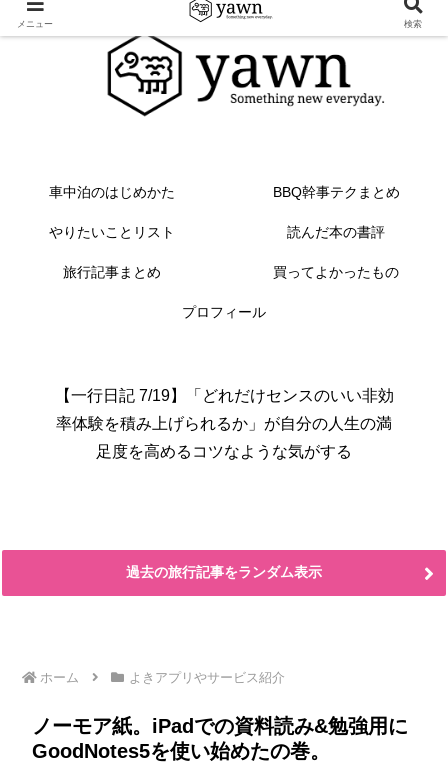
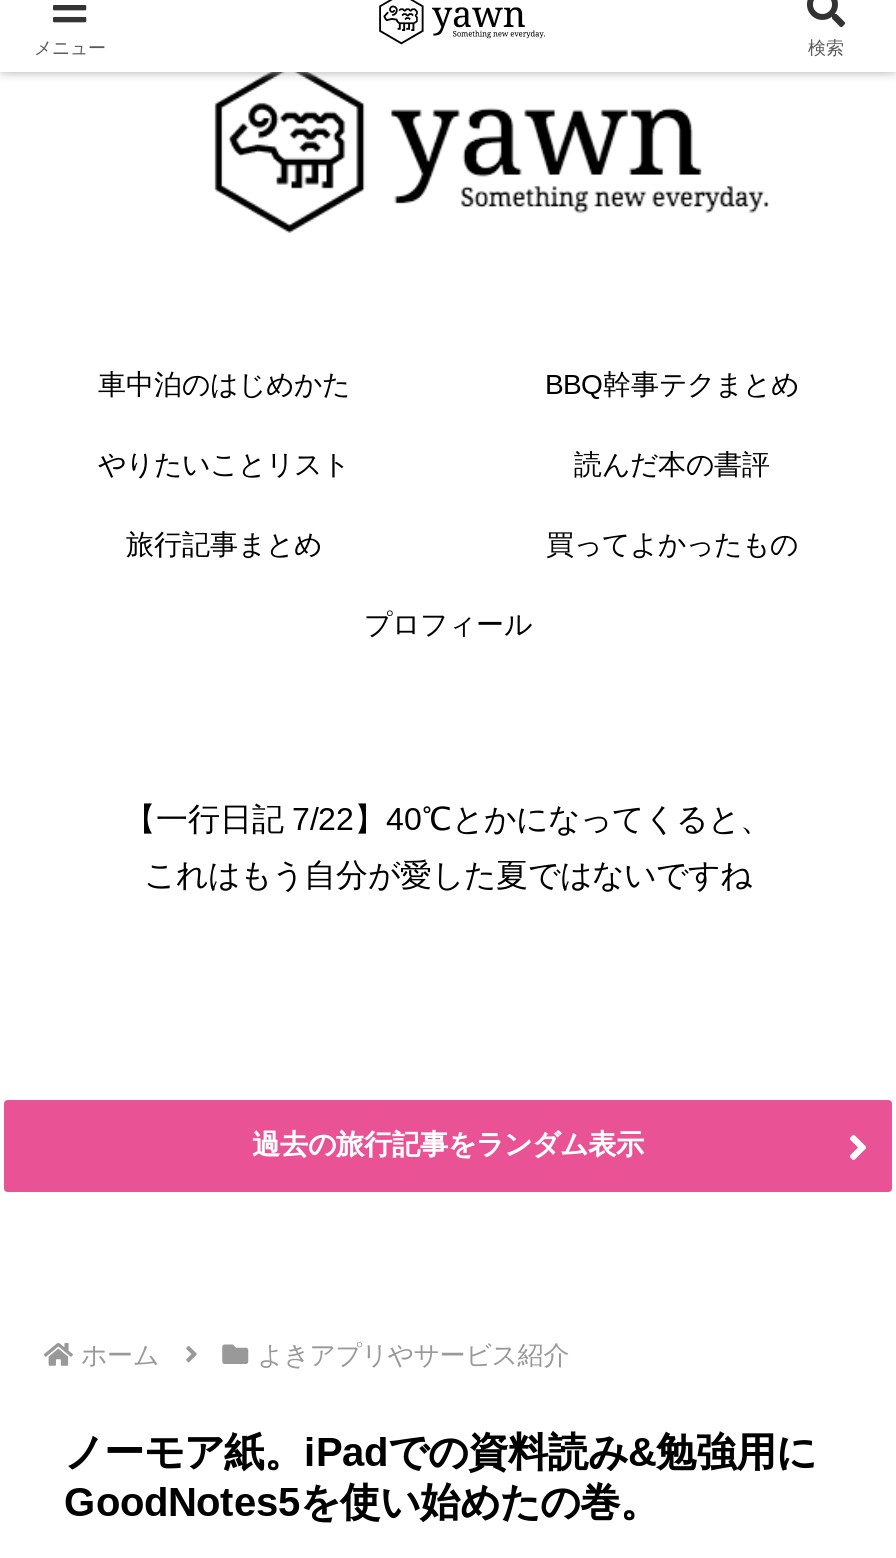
- 【一行日記 7/19】「どれだけセンスのいい非効
- 率体験を積み上げられるか」が自分の人生の満
- 足度を高めるコツなような気がする
+ 【一行日記 7/22】40℃とかになってくると、
+ これはもう自分が愛した夏ではないですね
